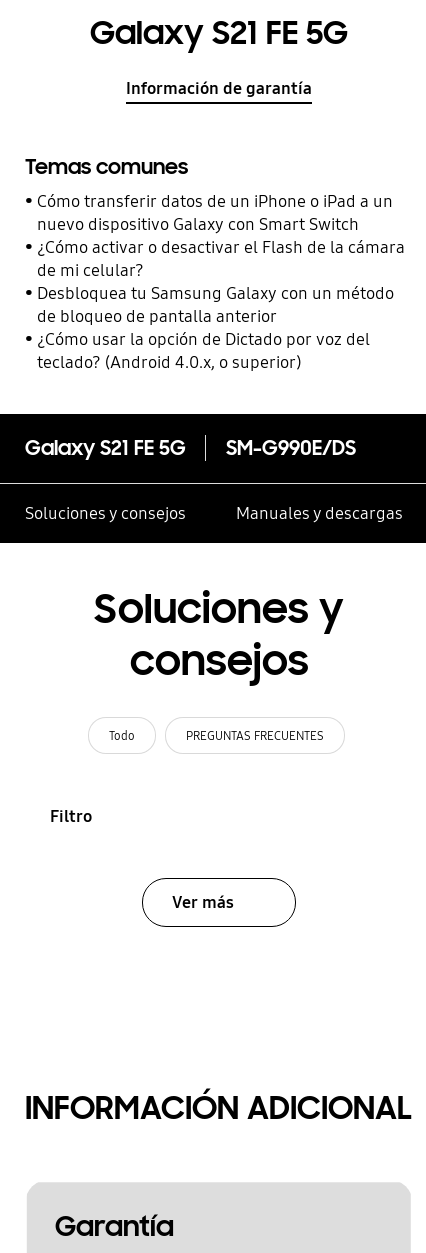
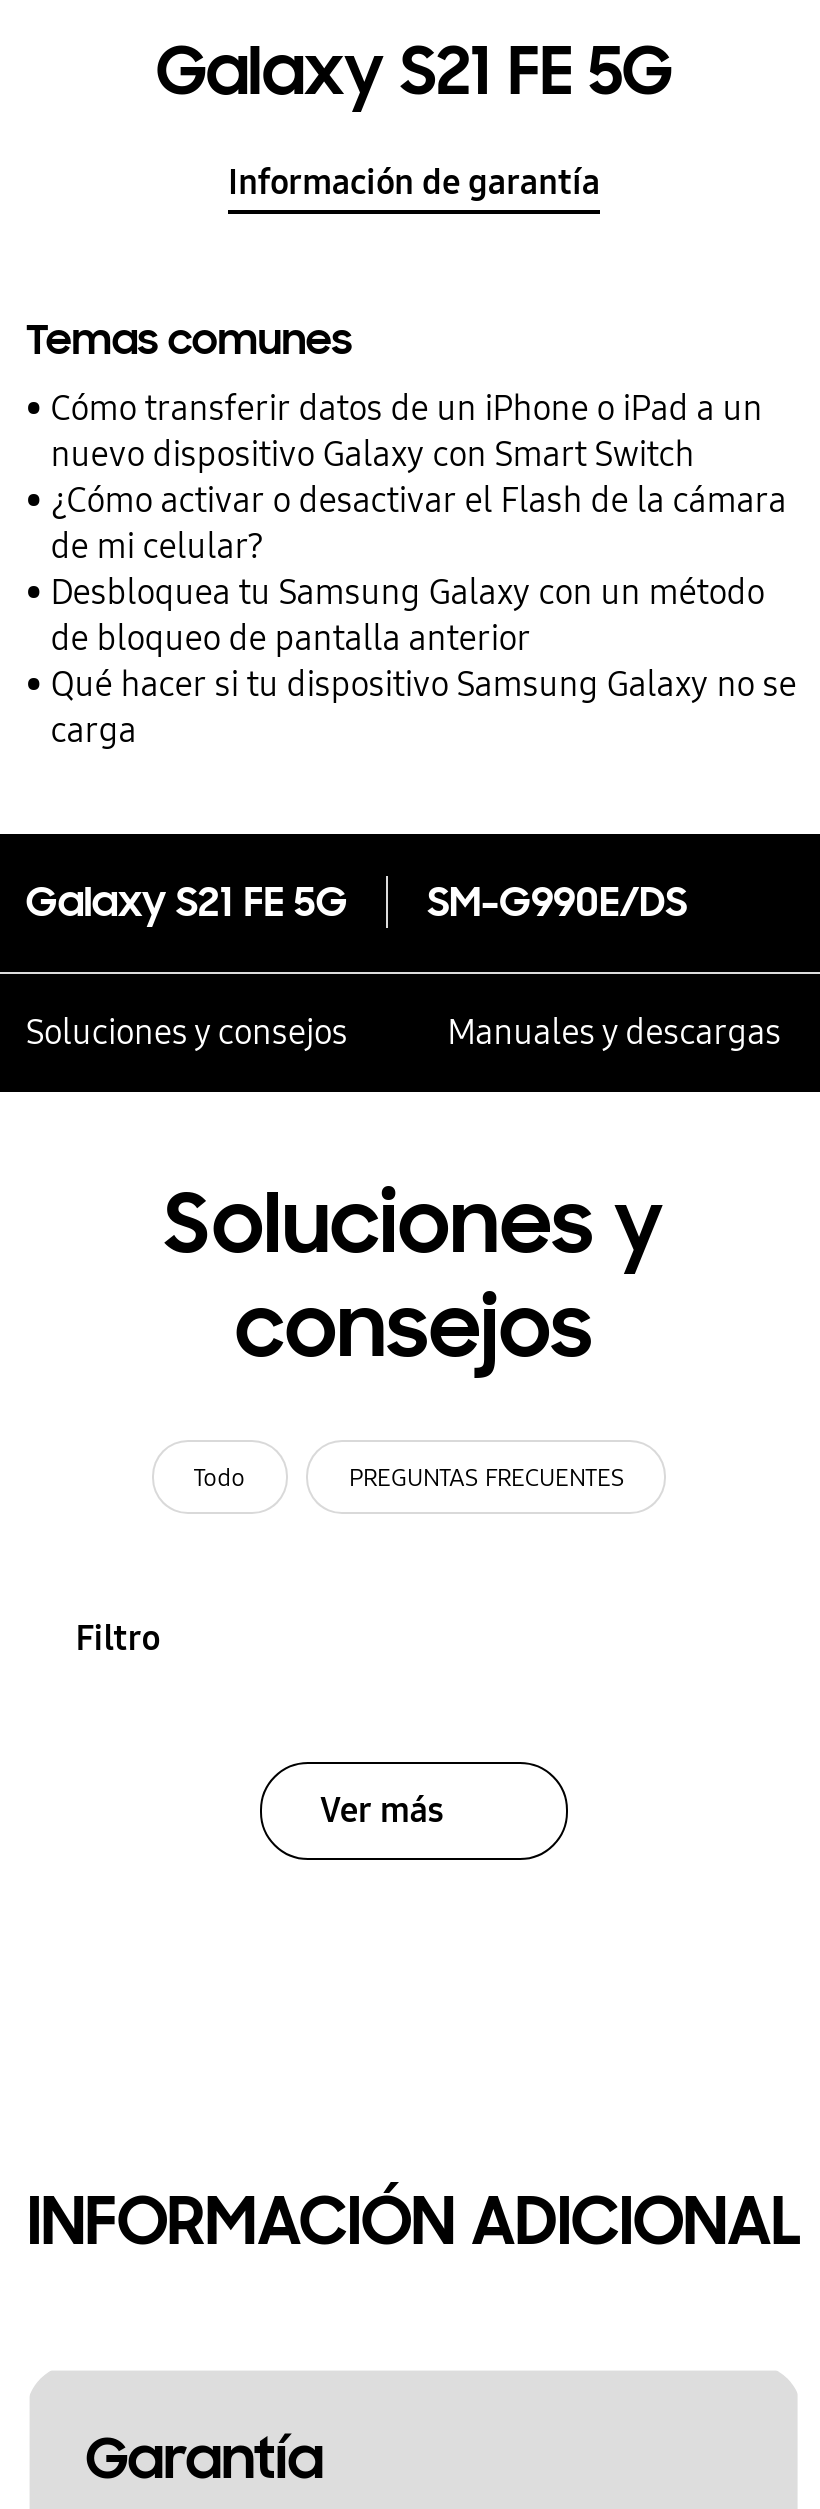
- ¿Cómo usar la opción de Dictado por voz del
- teclado? (Android 4.0.x, o superior)
+ Qué hacer si tu dispositivo Samsung Galaxy no se
+ carga
